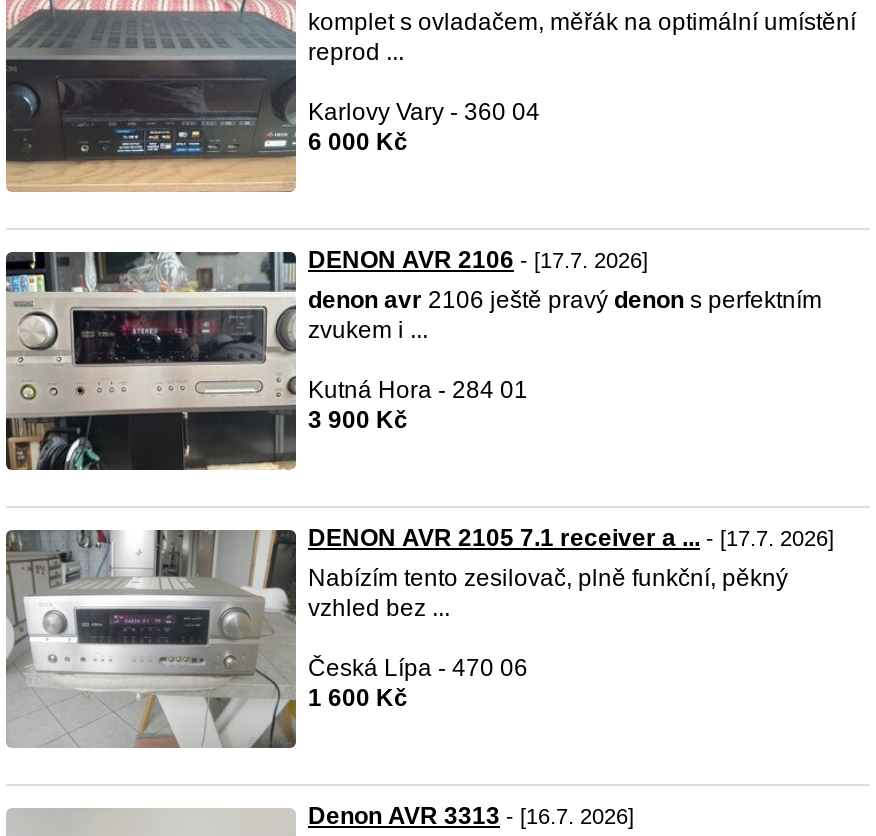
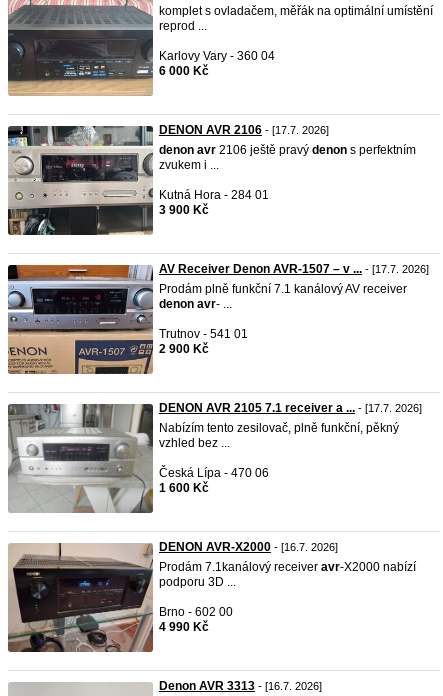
+ [image]
+ AV Receiver Denon AVR-1507 – v ... - [17.7. 2026]
+ Prodám plně funkční 7.1 kanálový AV receiver
+ denon avr- ...
+ Trutnov - 541 01
+ 2 900 Kč

+ [image]
+ DENON AVR-X2000 - [16.7. 2026]
+ Prodám 7.1kanálový receiver avr-X2000 nabízí
+ podporu 3D ...
+ Brno - 602 00
+ 4 990 Kč
